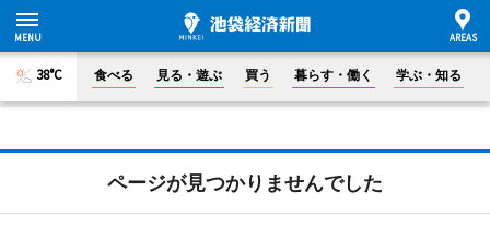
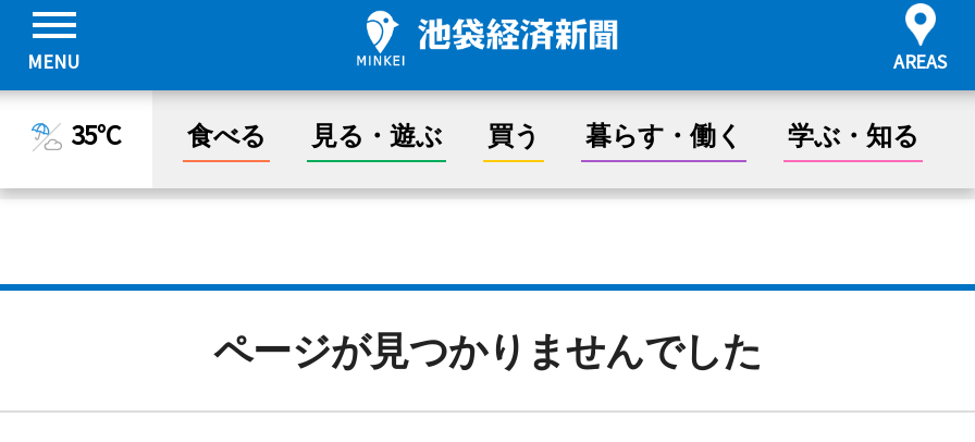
- 38°C 食べる 見る・遊ぶ 買う 暮らす・働く 学ぶ・知る
+ 35°C 食べる 見る・遊ぶ 買う 暮らす・働く 学ぶ・知る
